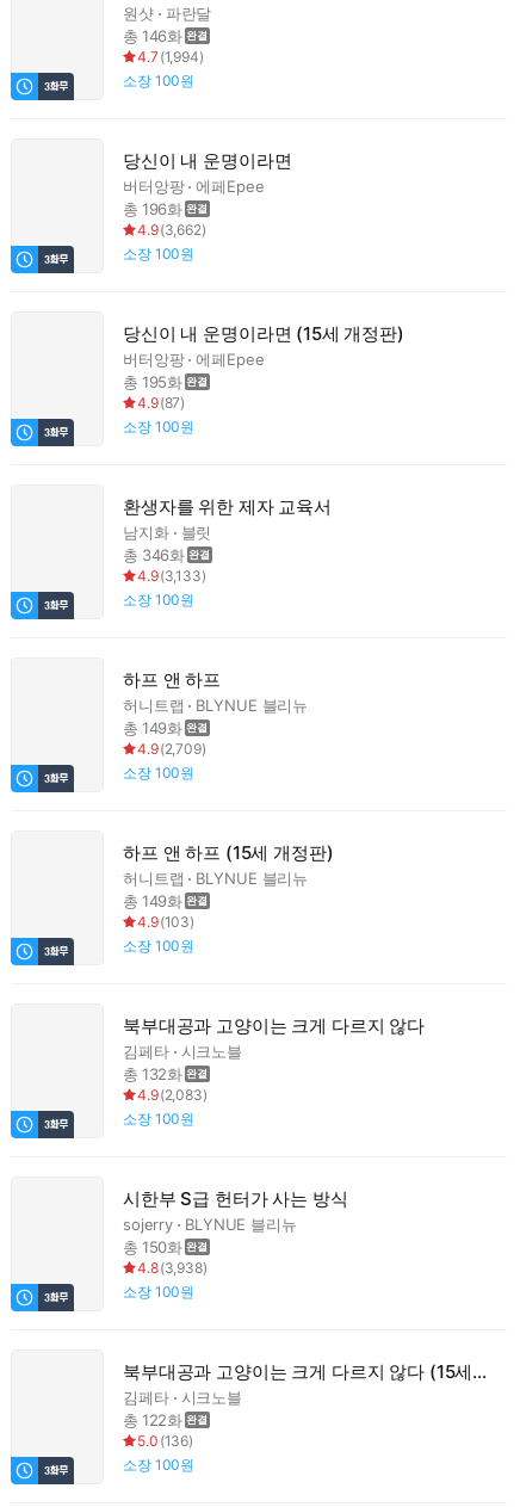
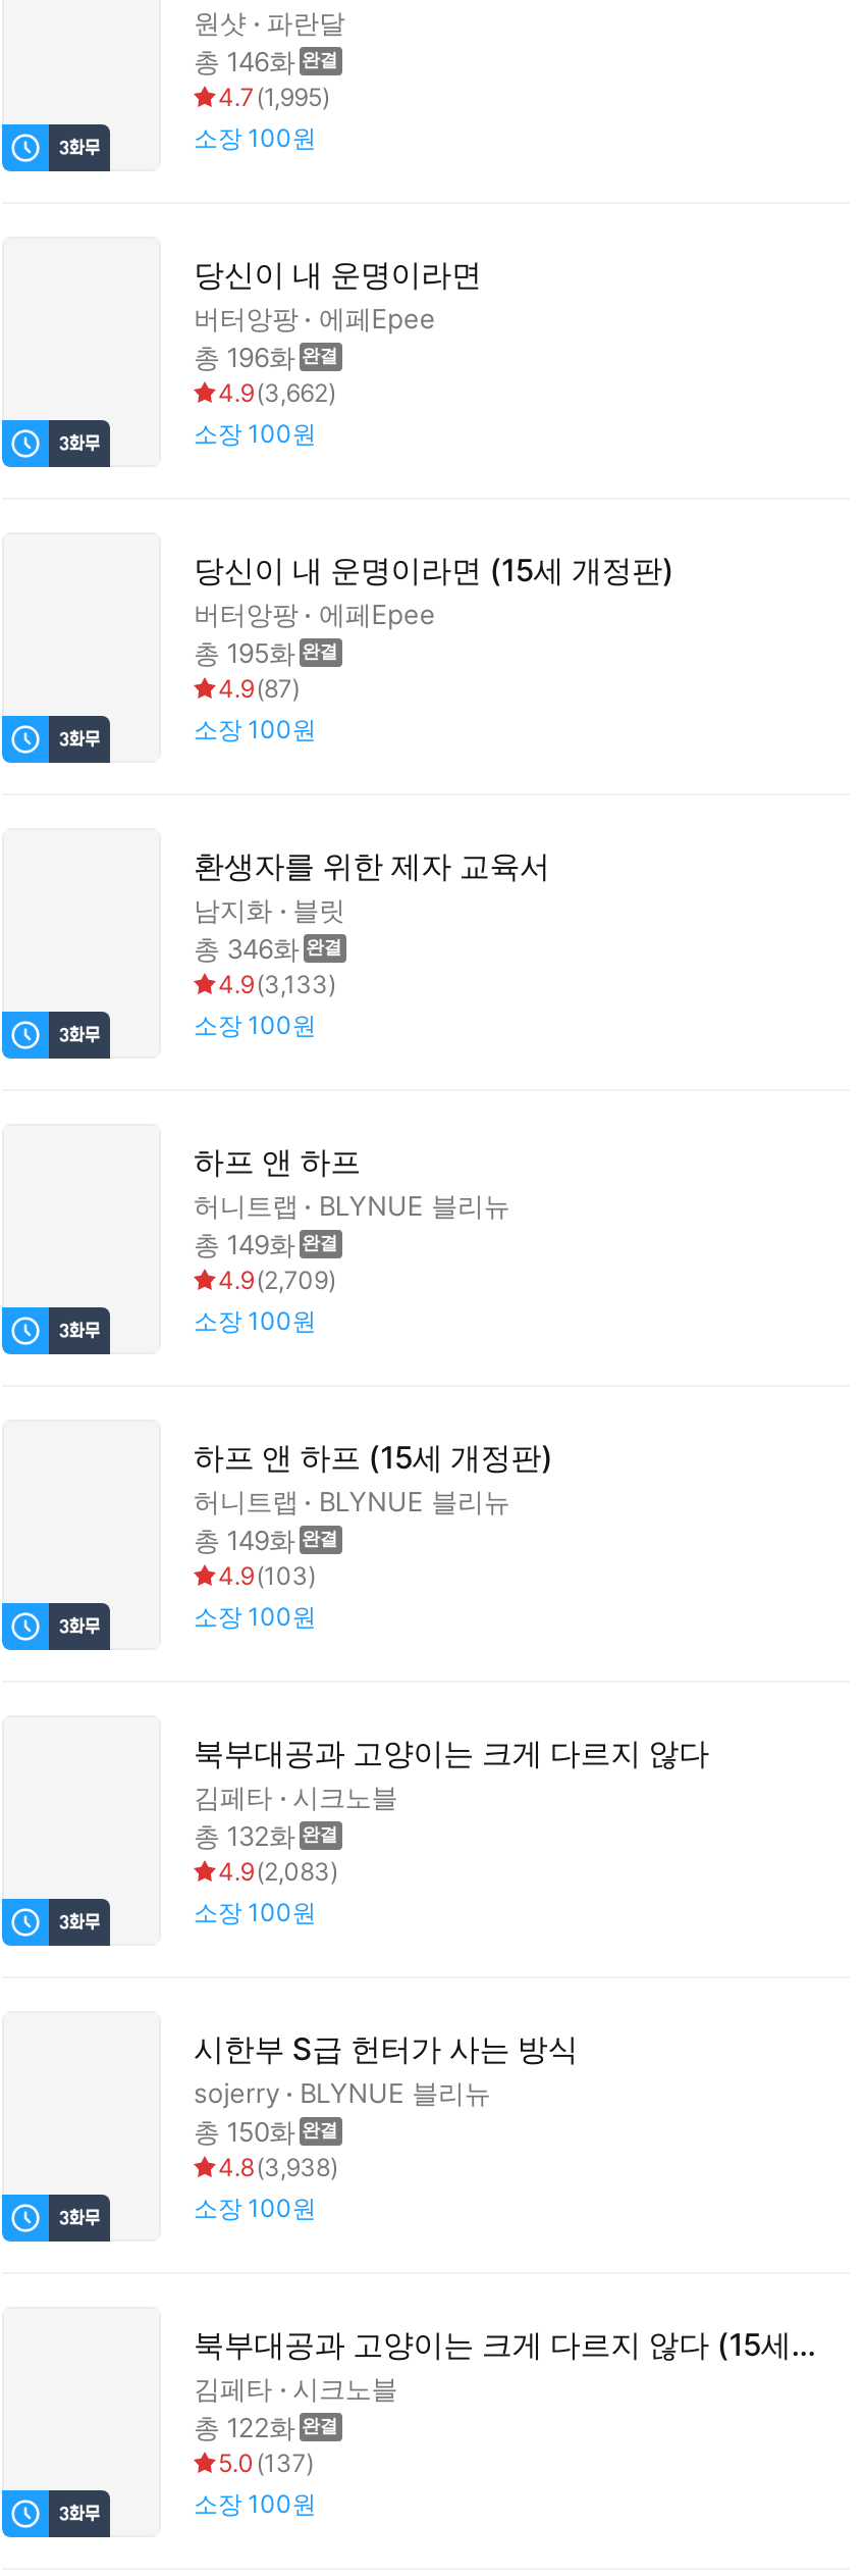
- 4.7 (1,994)
+ 4.7 (1,995)

- 5.0 (136)
+ 5.0 (137)
